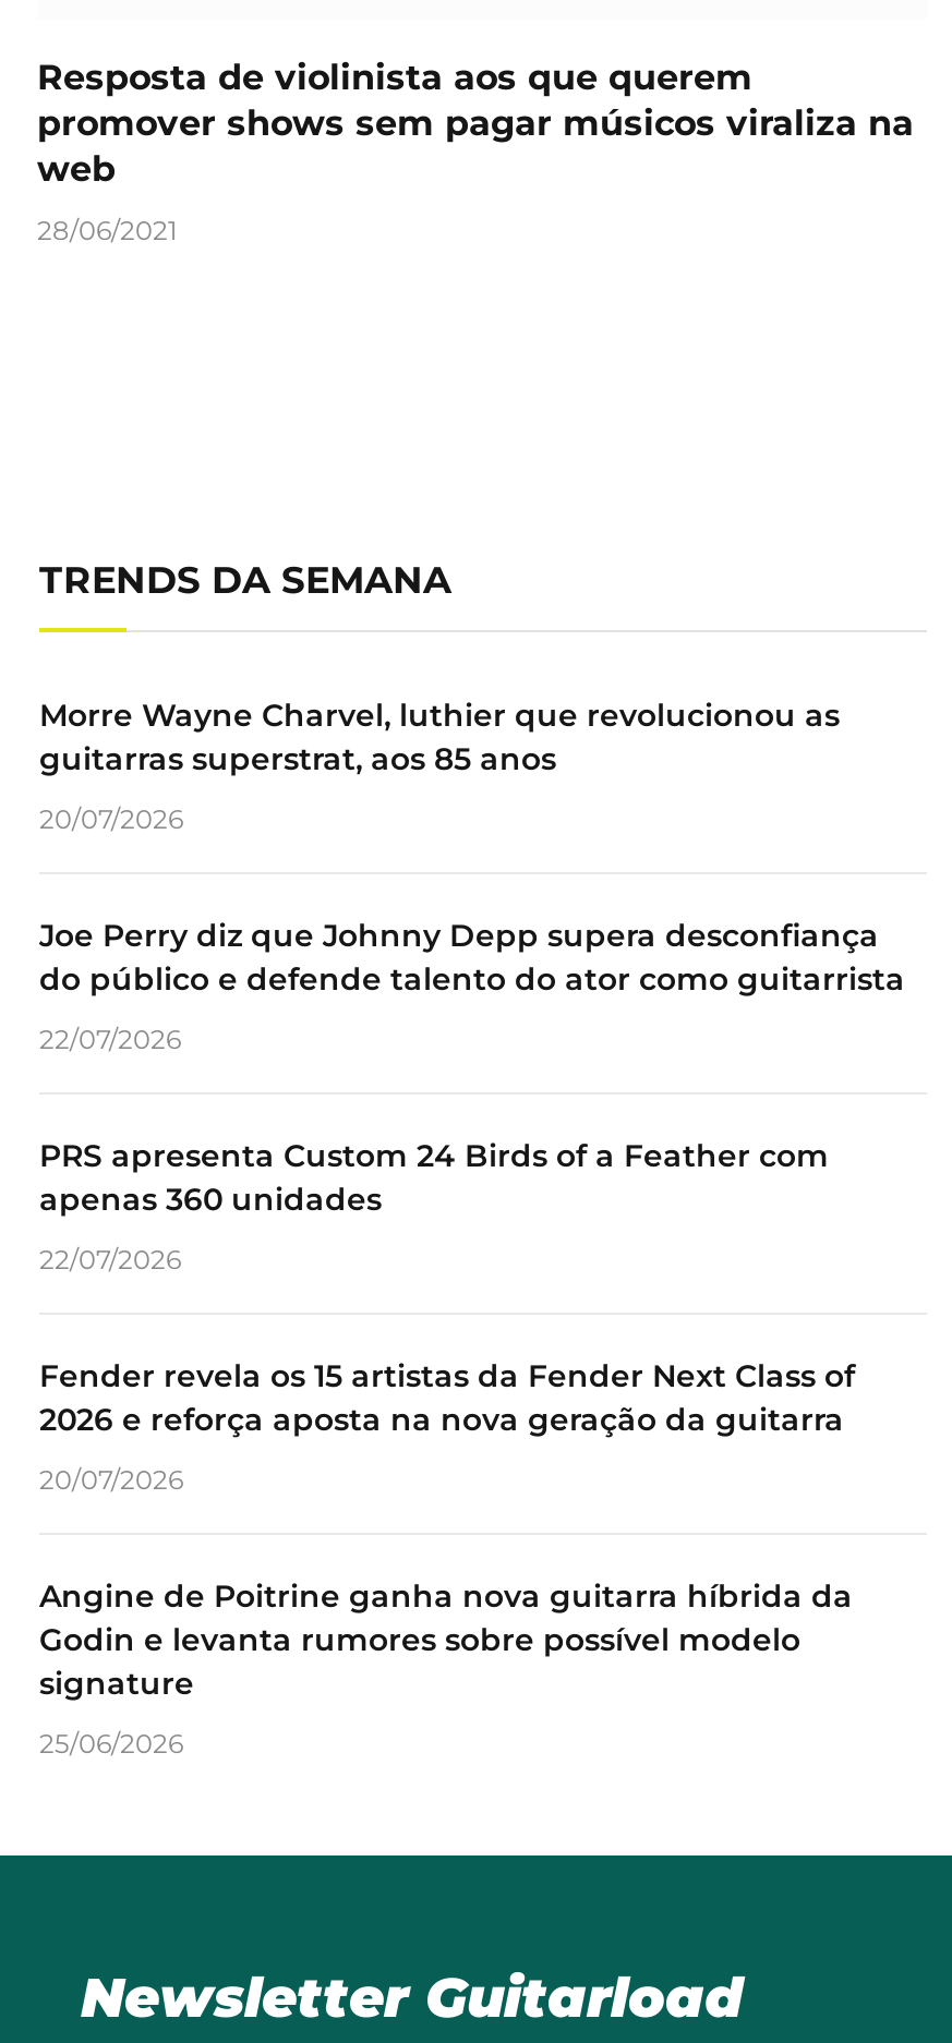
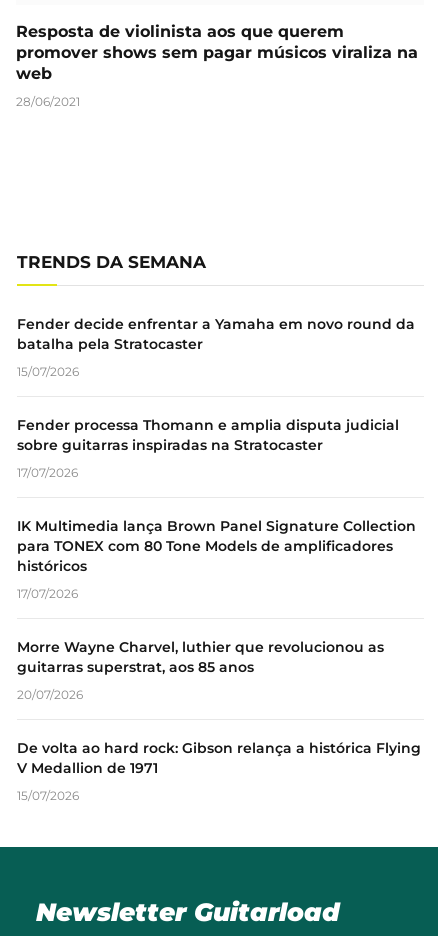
+ Fender decide enfrentar a Yamaha em novo round da
+ batalha pela Stratocaster
+ 15/07/2026
+ Fender processa Thomann e amplia disputa judicial
+ sobre guitarras inspiradas na Stratocaster
+ 17/07/2026
+ IK Multimedia lança Brown Panel Signature Collection
+ para TONEX com 80 Tone Models de amplificadores
+ históricos
+ 17/07/2026

moved down: Morre Wayne Charvel, luthier que revolucionou as | guitarras superstrat, aos 85 anos | 20/07/2026

- Joe Perry diz que Johnny Depp supera desconfiança
- do público e defende talento do ator como guitarrista
- 22/07/2026
- PRS apresenta Custom 24 Birds of a Feather com
- apenas 360 unidades
- 22/07/2026
- Fender revela os 15 artistas da Fender Next Class of
- 2026 e reforça aposta na nova geração da guitarra
- 20/07/2026
- Angine de Poitrine ganha nova guitarra híbrida da
- Godin e levanta rumores sobre possível modelo
- signature
- 25/06/2026
+ De volta ao hard rock: Gibson relança a histórica Flying
+ V Medallion de 1971
+ 15/07/2026
